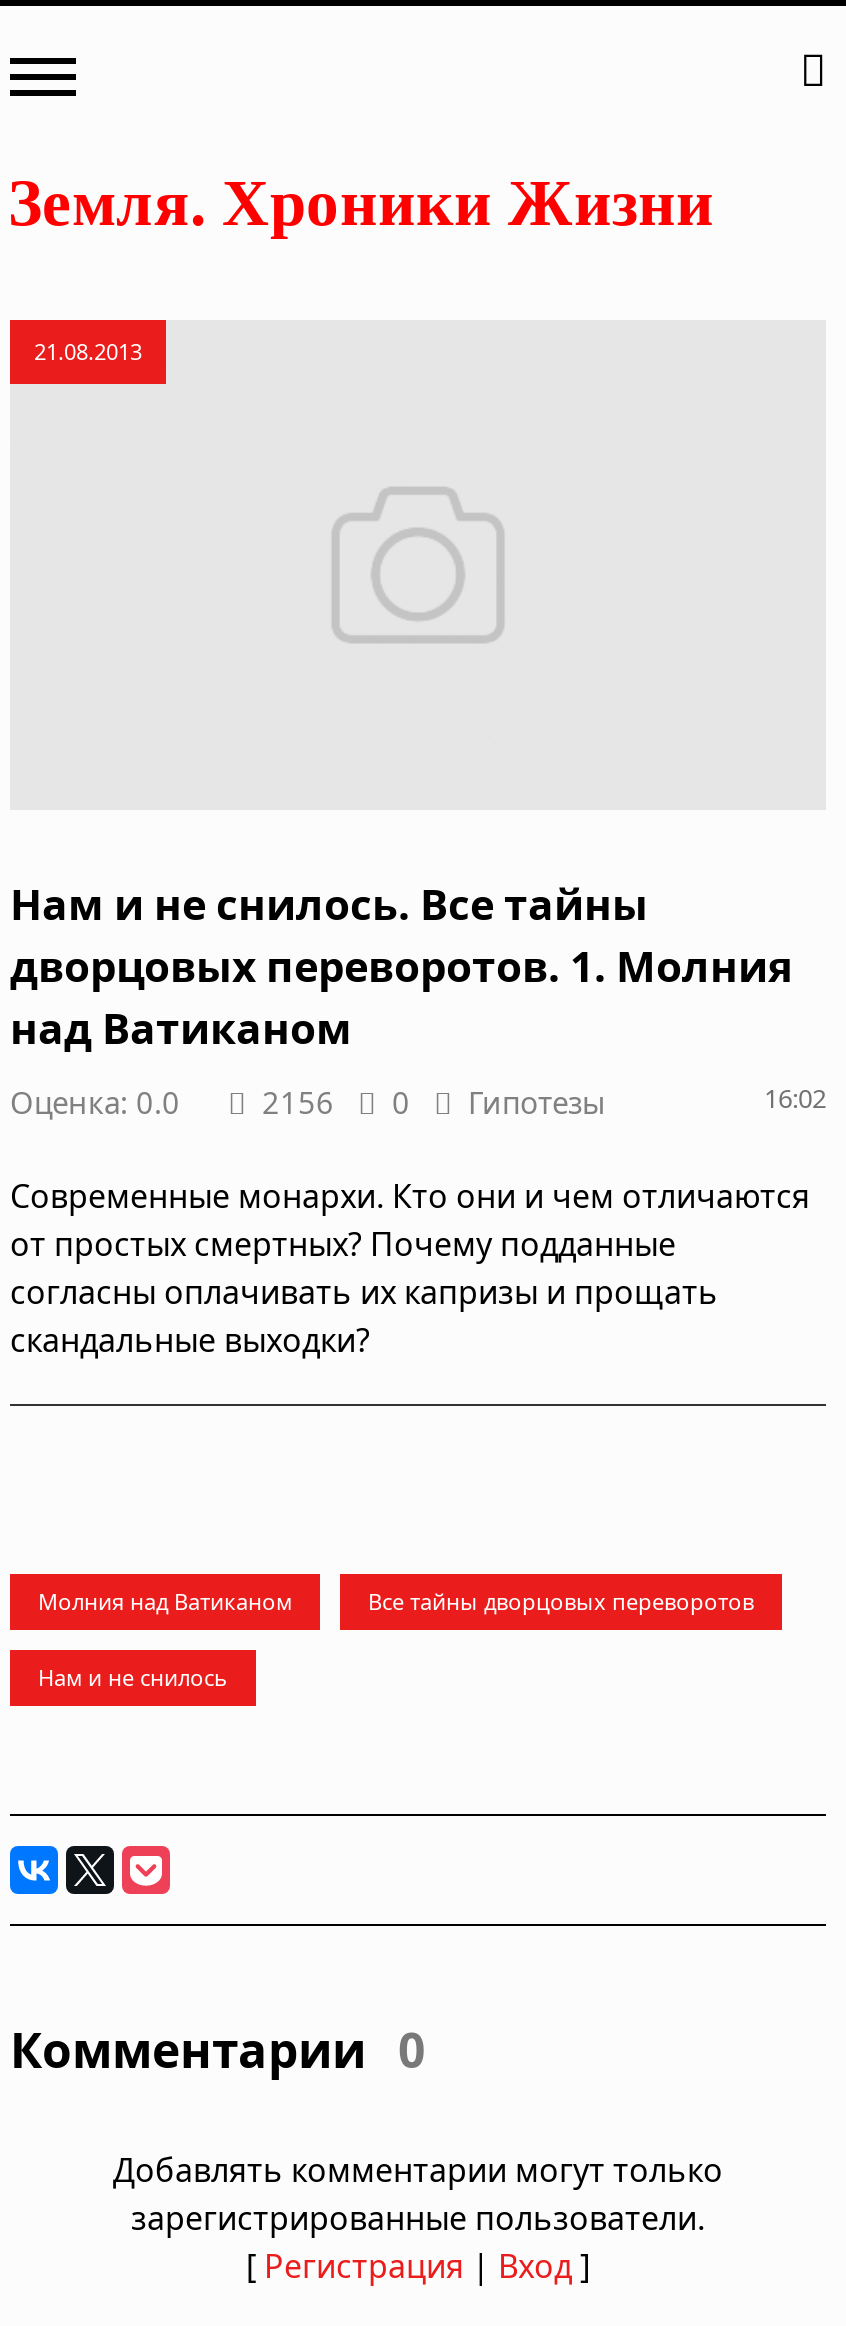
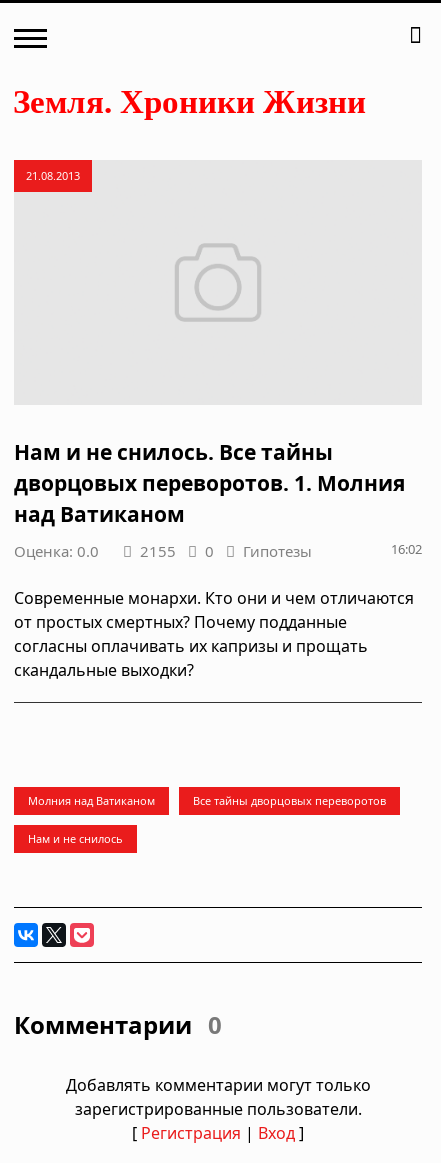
- Оценка: 0.0 2156 0 Гипотезы
+ Оценка: 0.0 2155 0 Гипотезы
